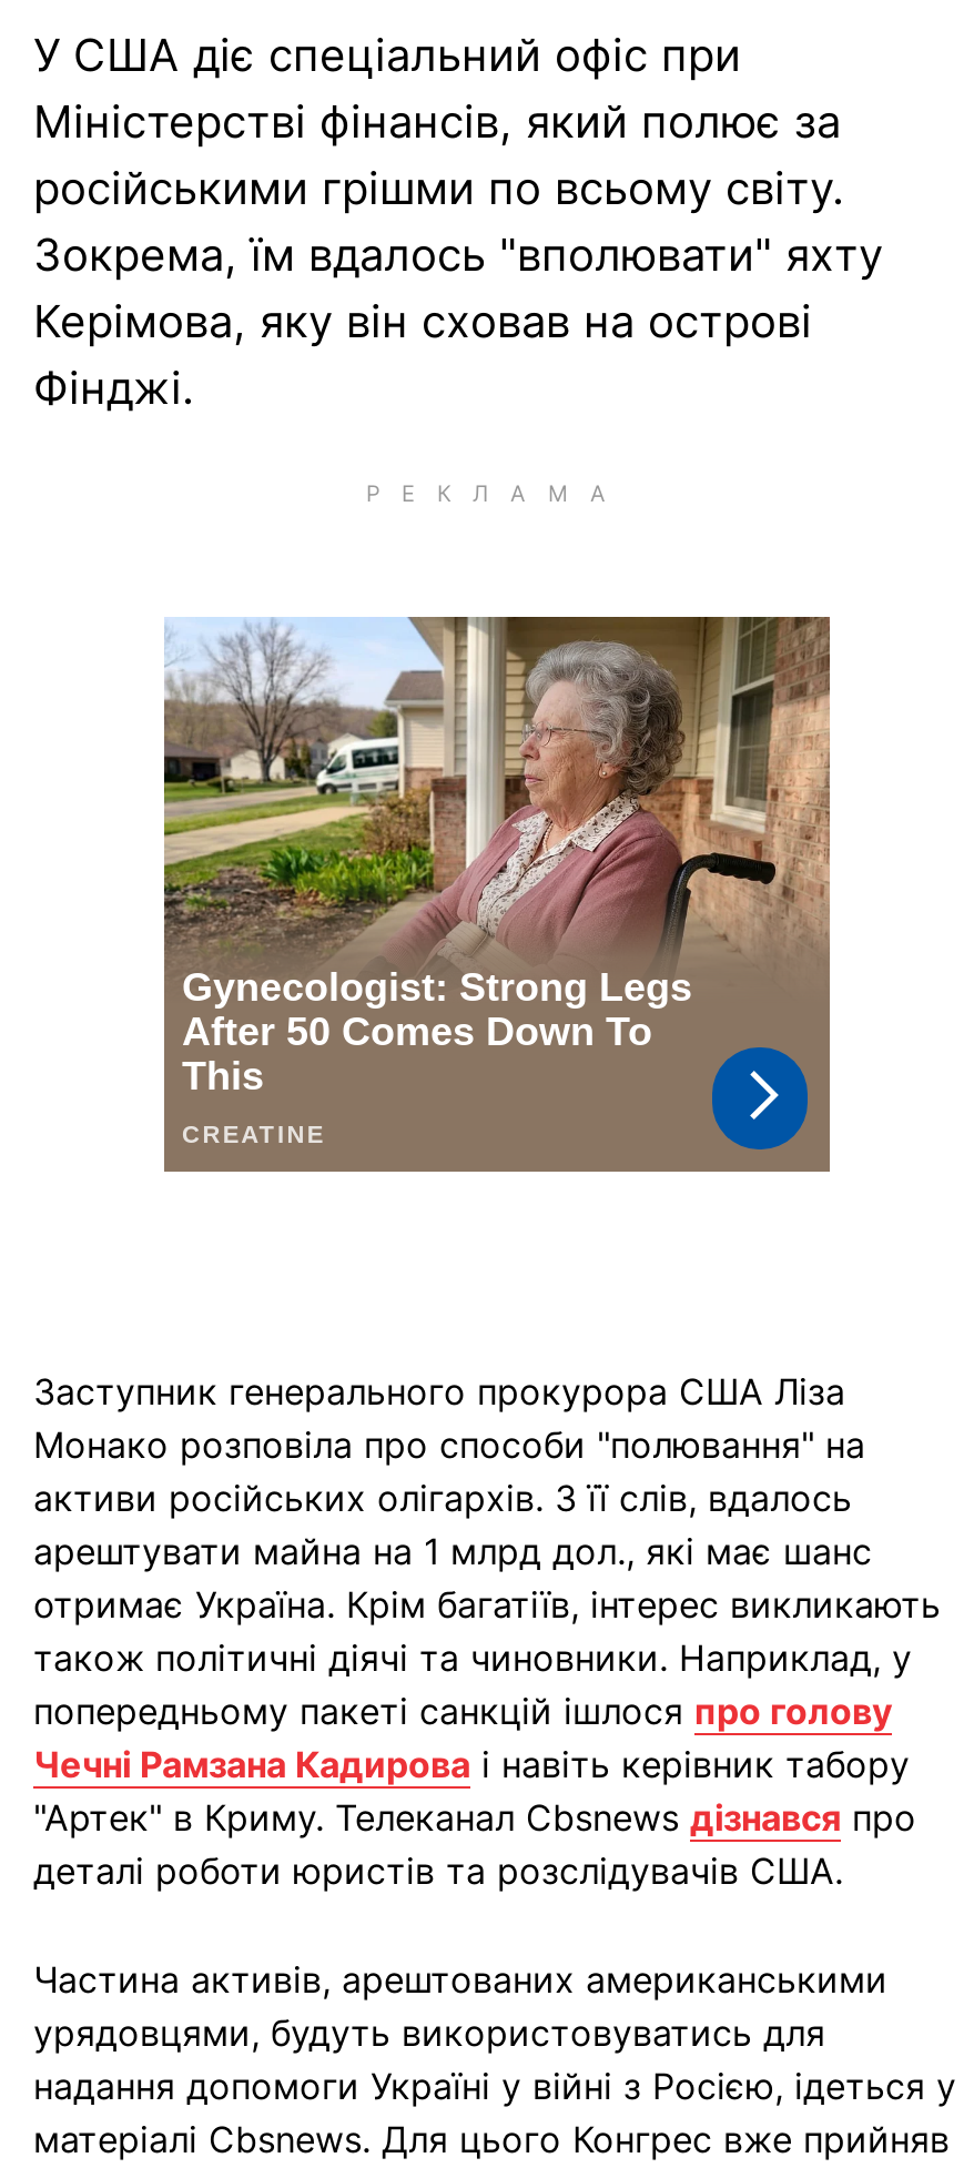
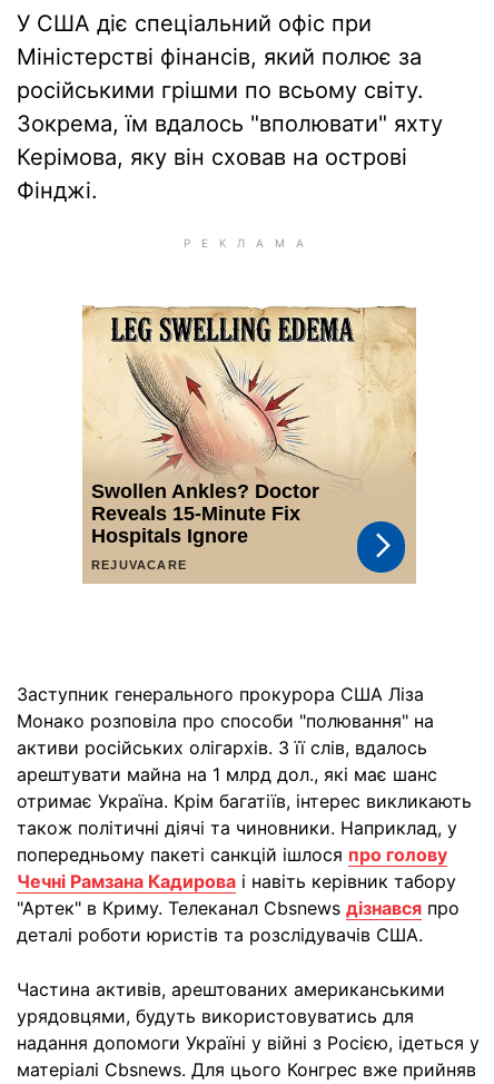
- [image]
+ [image]
